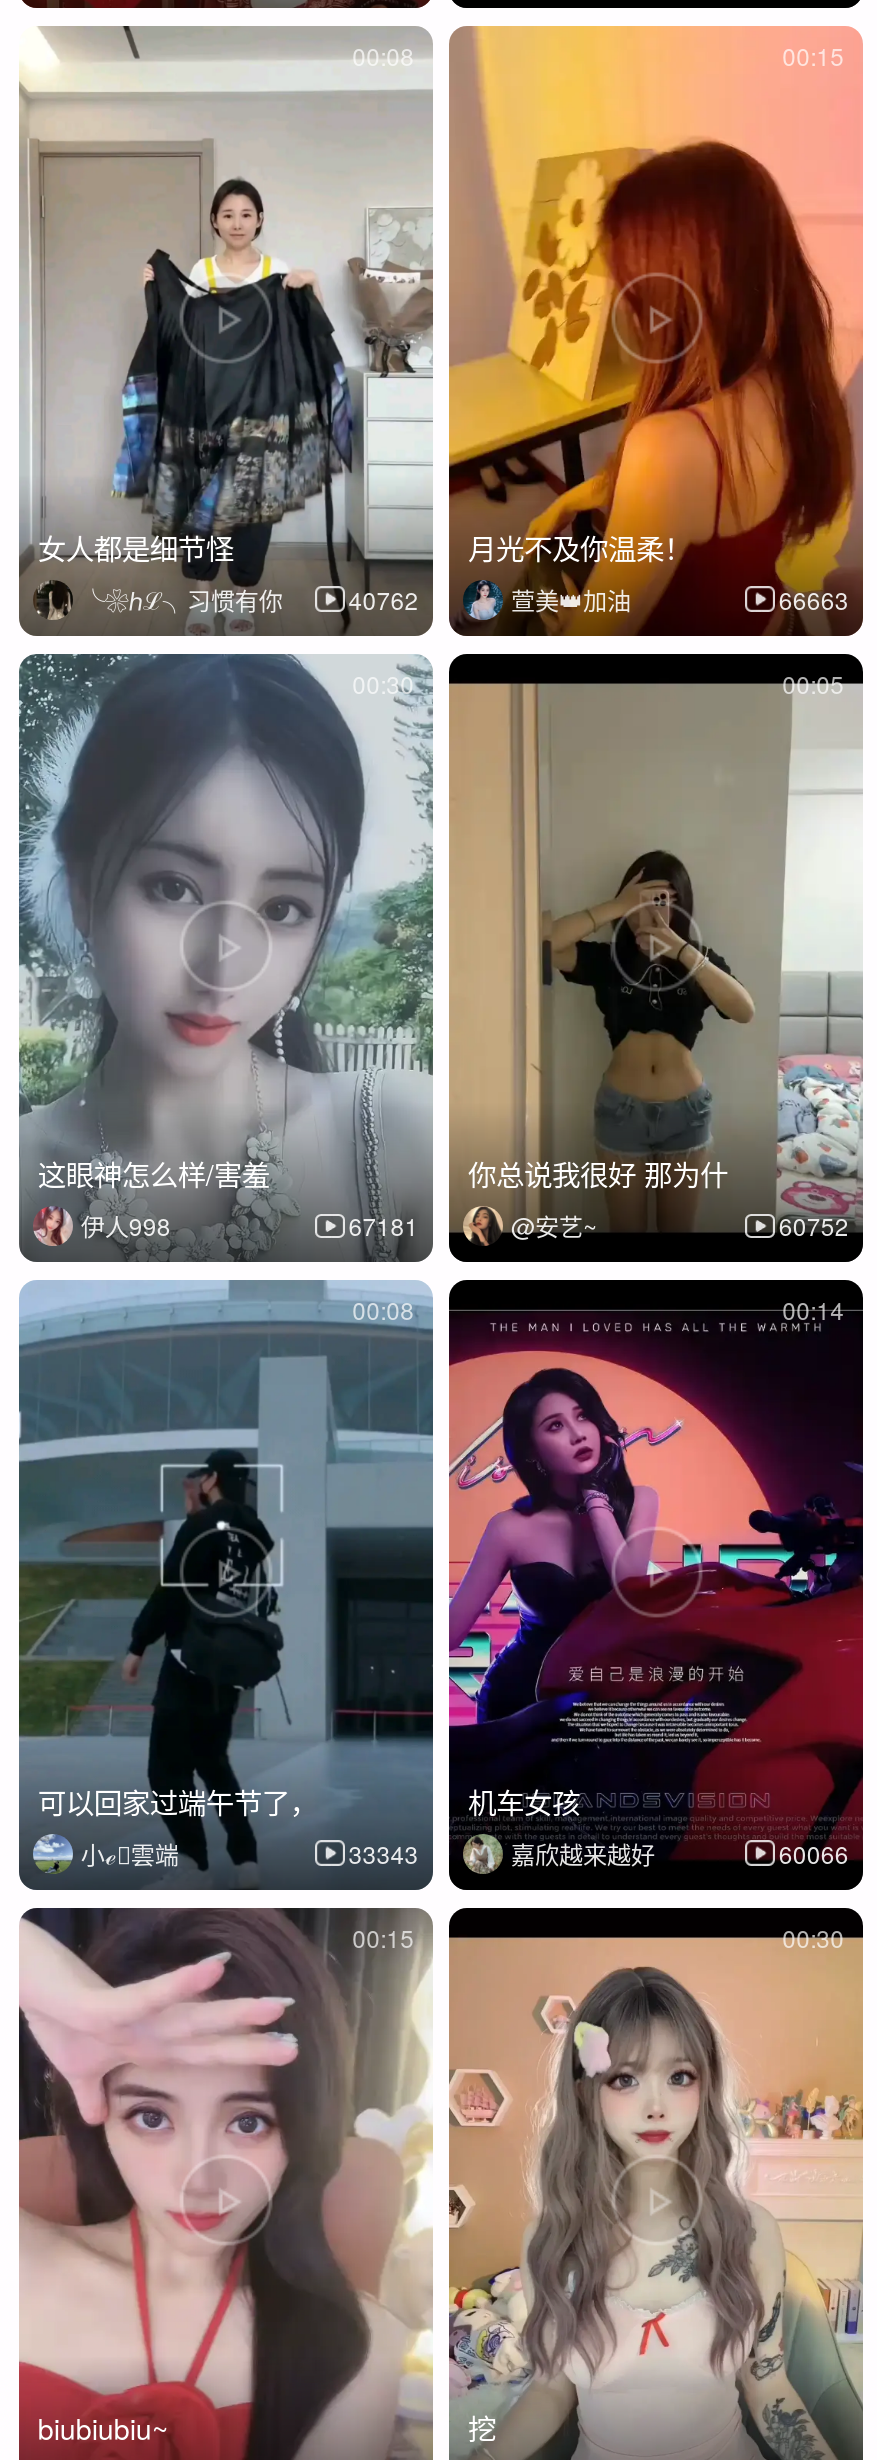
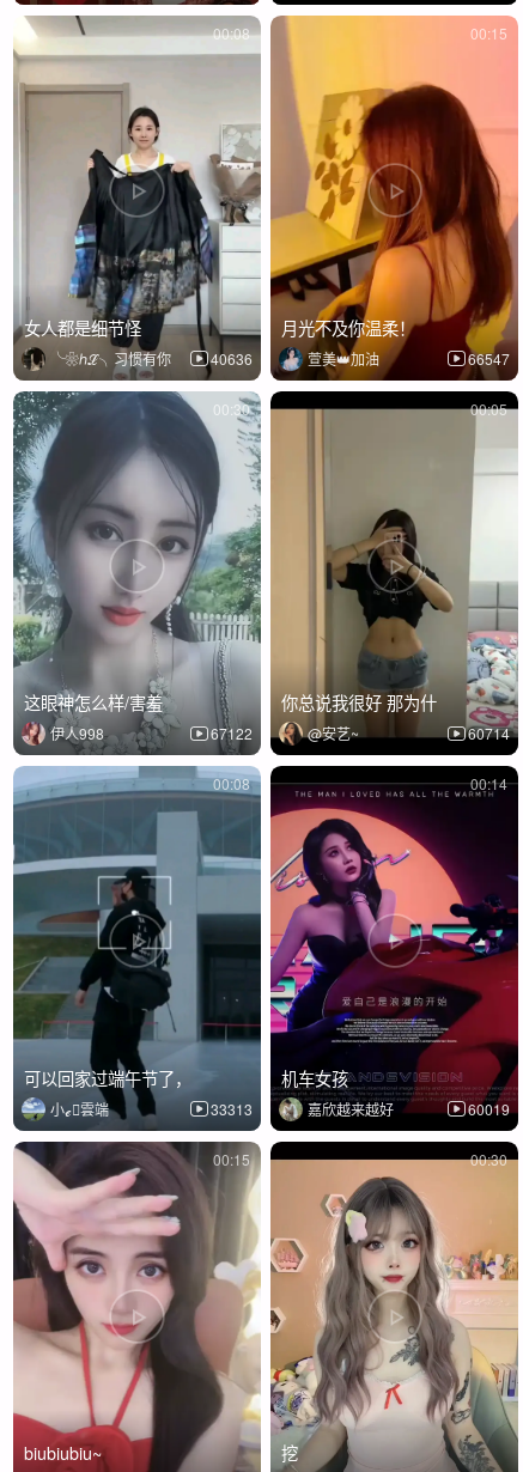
- 40762
+ 40636

- 66663
+ 66547

- 67181
+ 67122

- 60752
+ 60714

- 33343
+ 33313

- 60066
+ 60019
